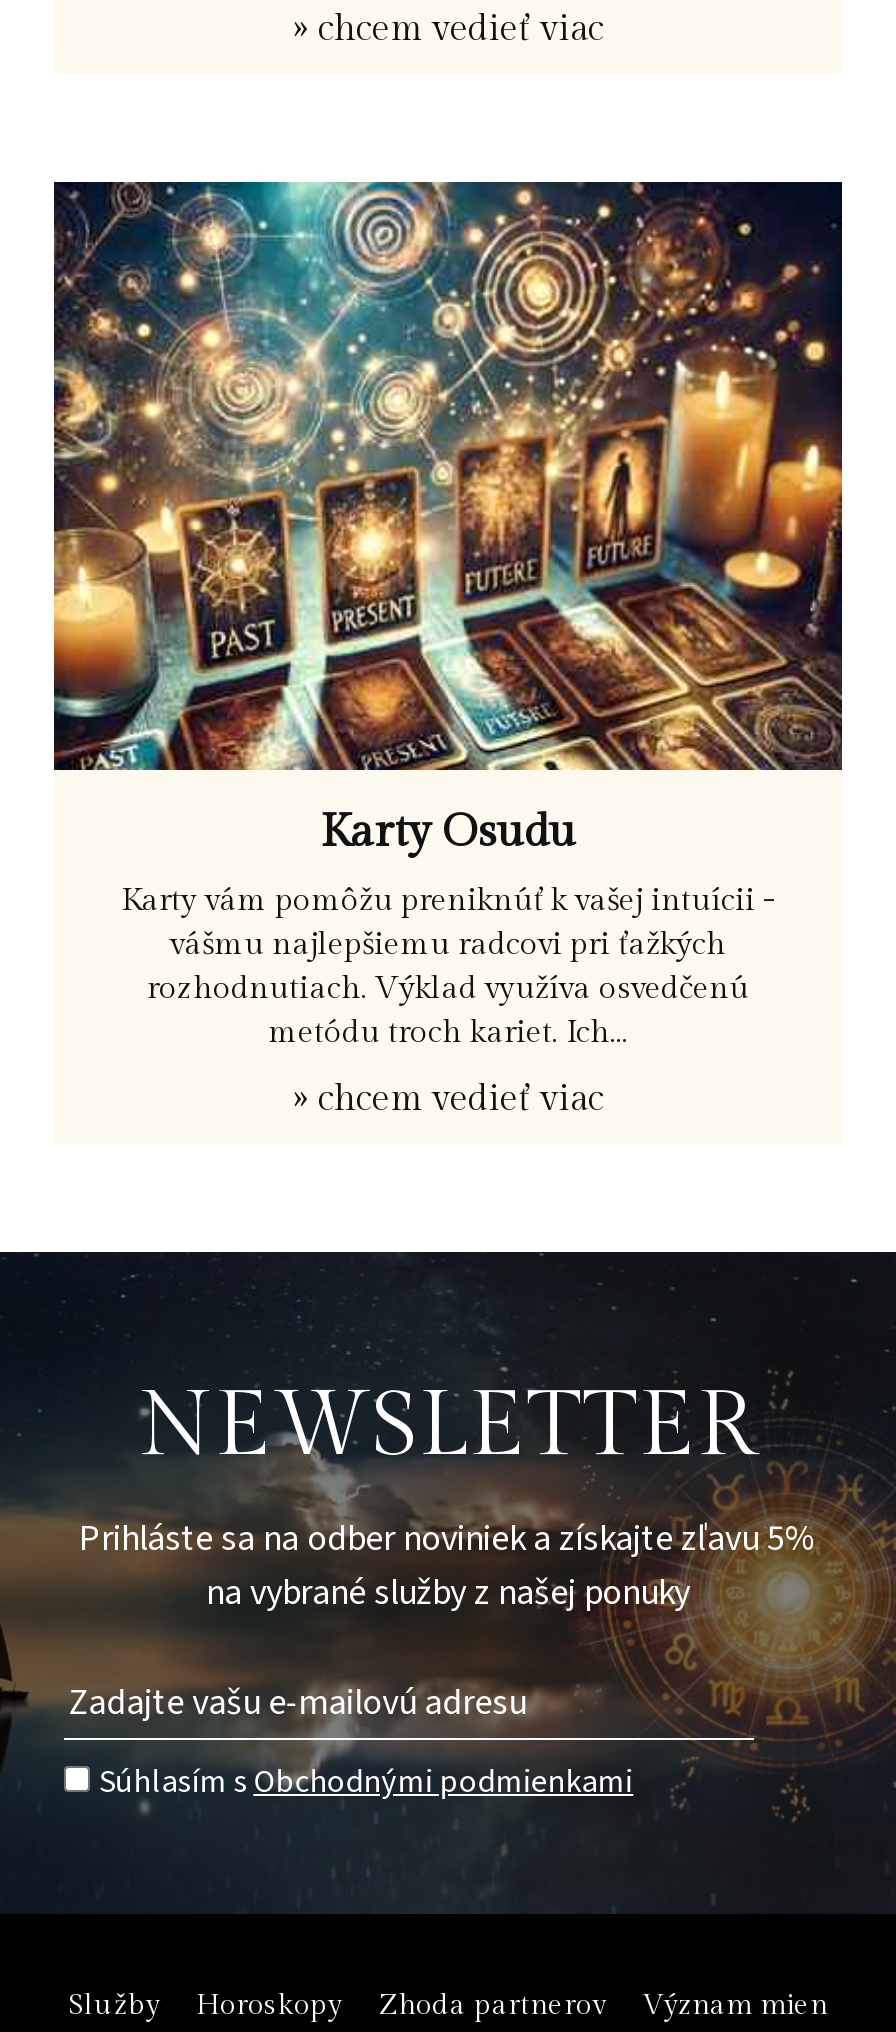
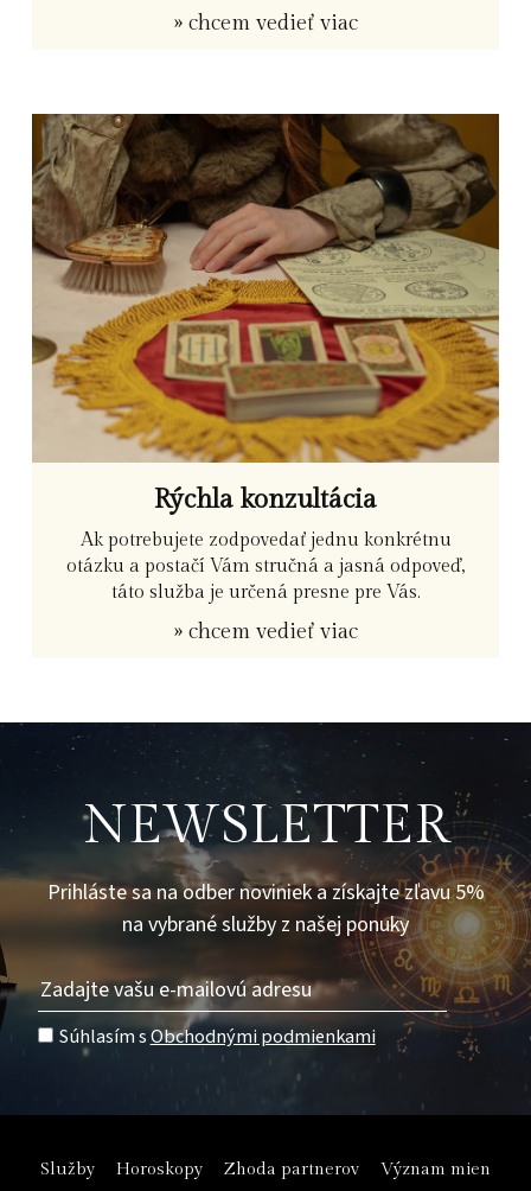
- [image]
- Karty Osudu
+ [image]
+ Rýchla konzultácia

- Karty vám pomôžu preniknúť k vašej intuícii -
- vášmu najlepšiemu radcovi pri ťažkých
- rozhodnutiach. Výklad využíva osvedčenú
- metódu troch kariet. Ich...
+ Ak potrebujete zodpovedať jednu konkrétnu
+ otázku a postačí Vám stručná a jasná odpoveď,
+ táto služba je určená presne pre Vás.
